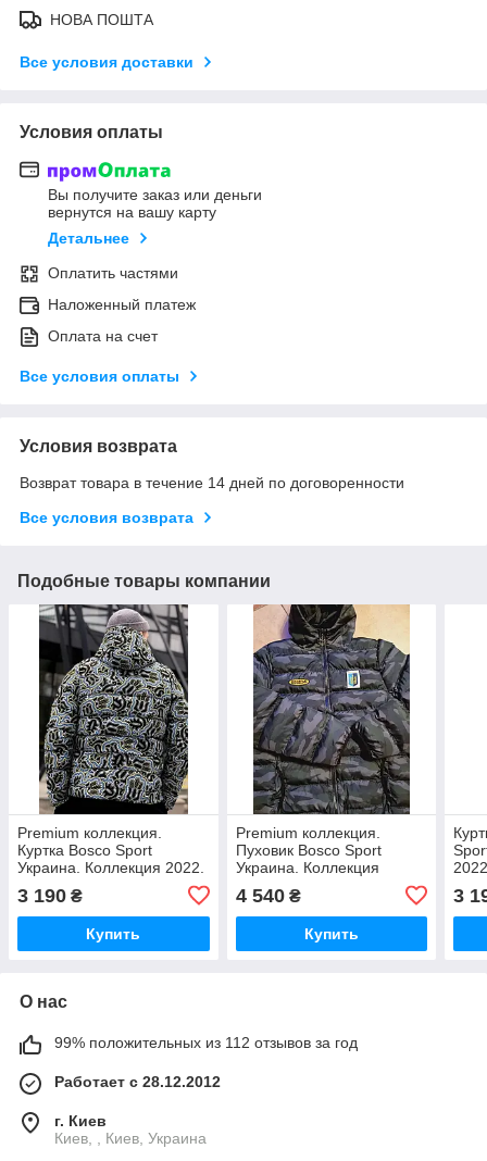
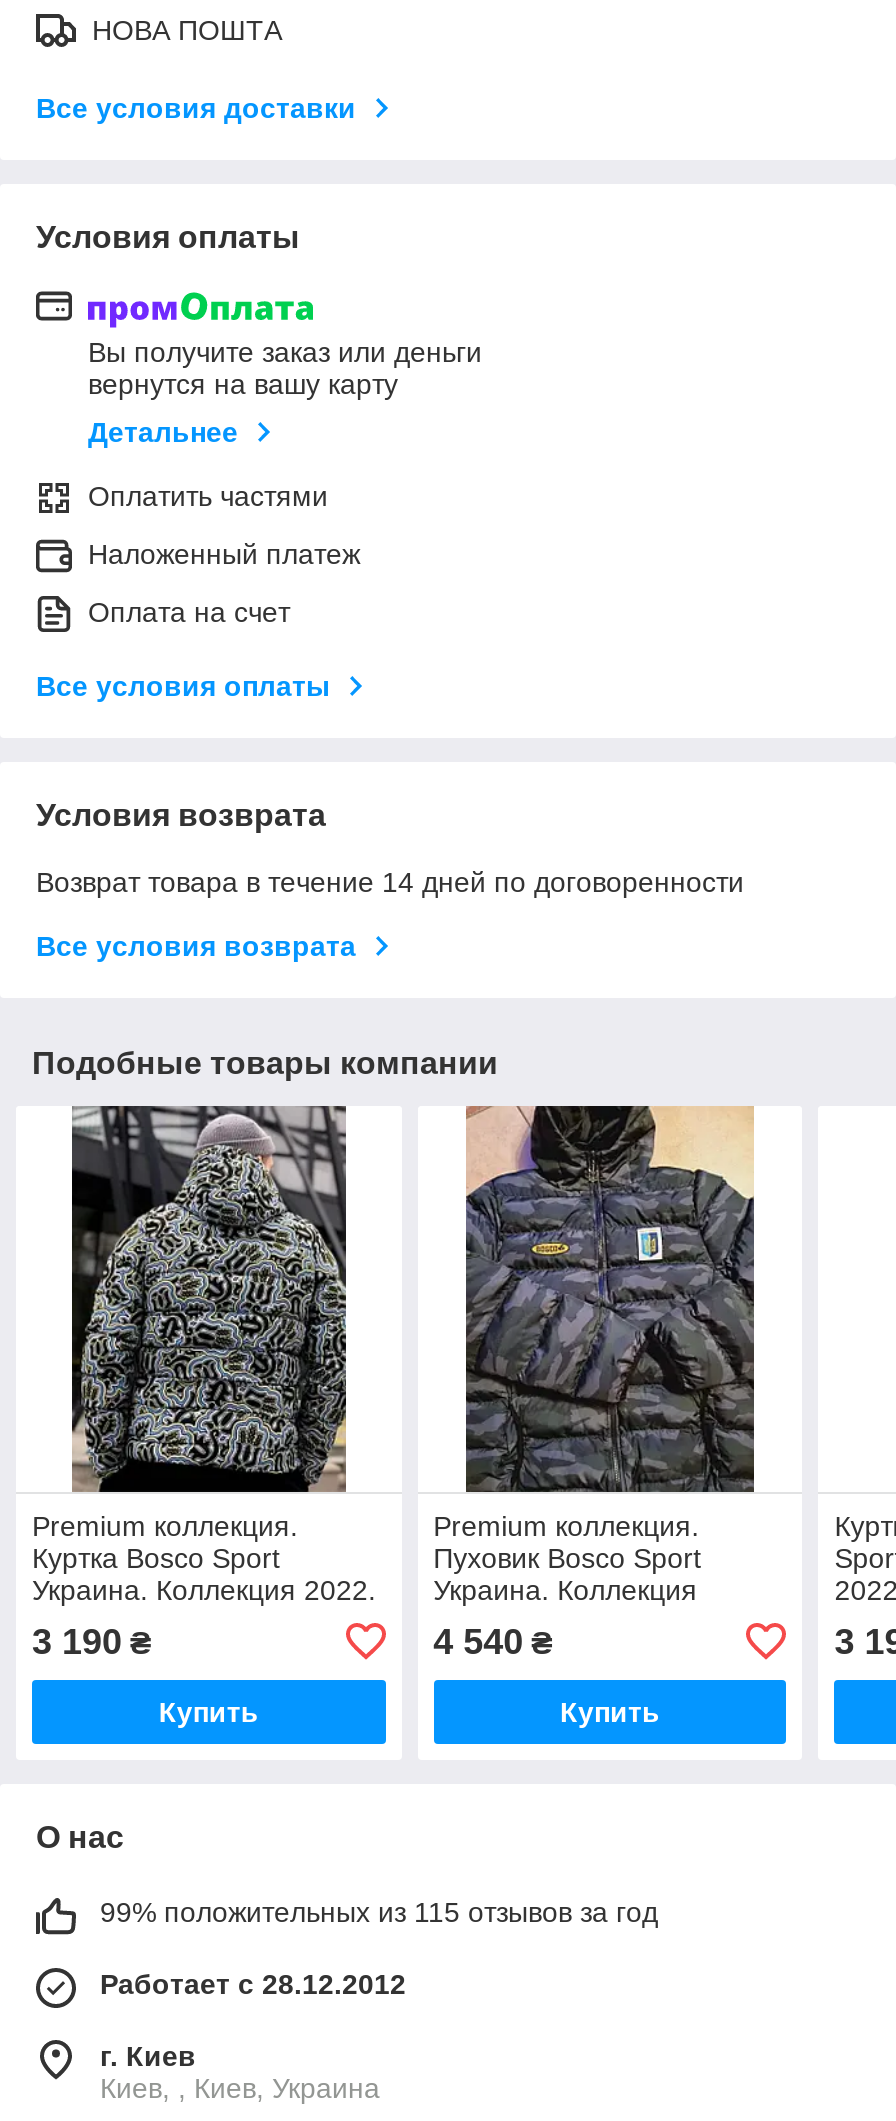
- 99% положительных из 112 отзывов за год
+ 99% положительных из 115 отзывов за год
